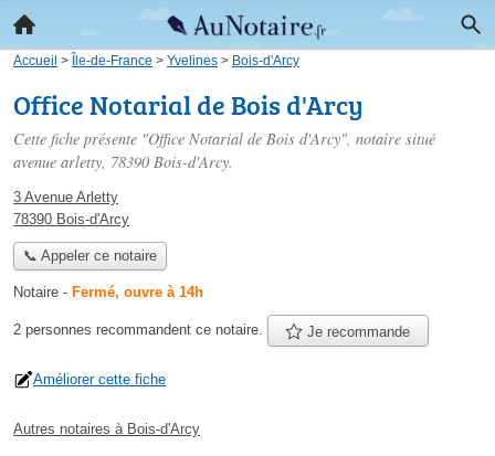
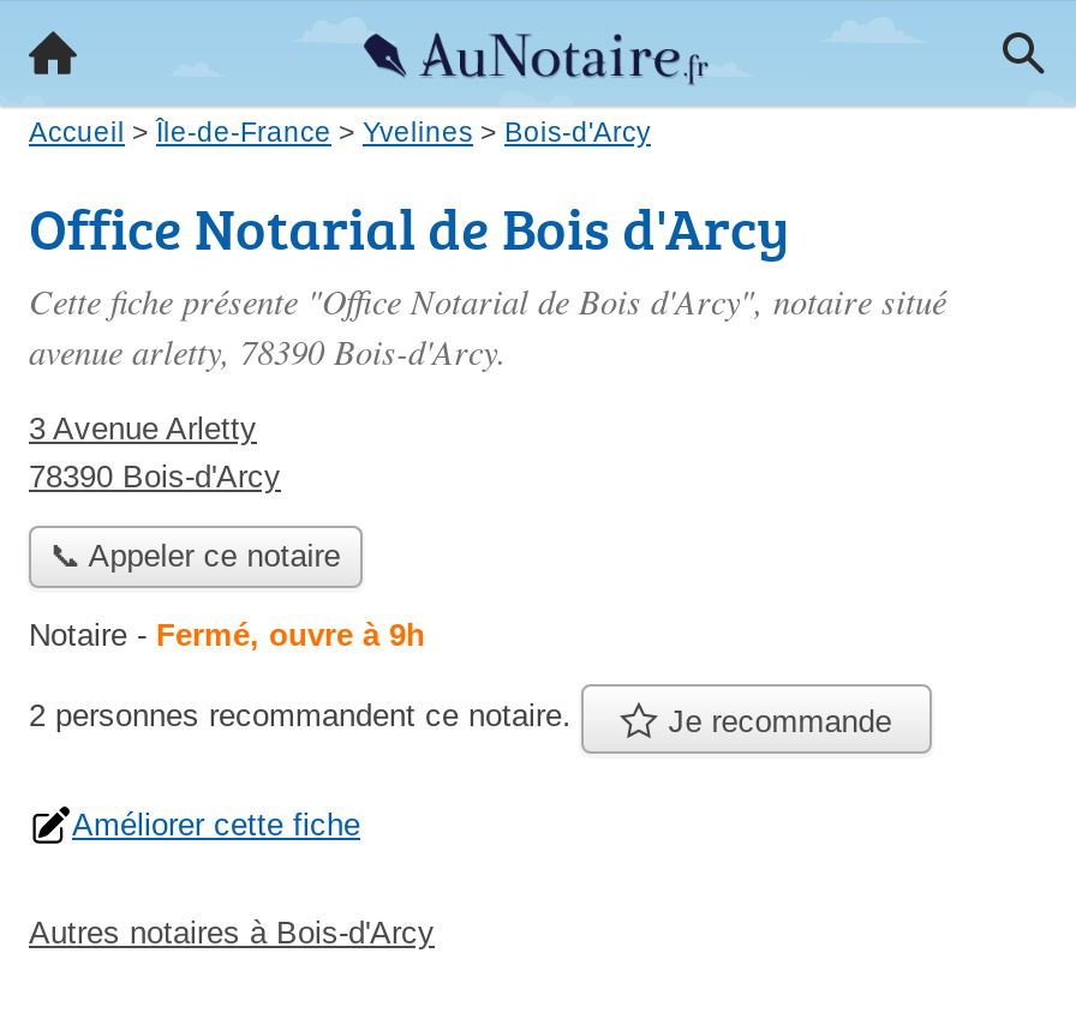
- Notaire - Fermé, ouvre à 14h
+ Notaire - Fermé, ouvre à 9h
